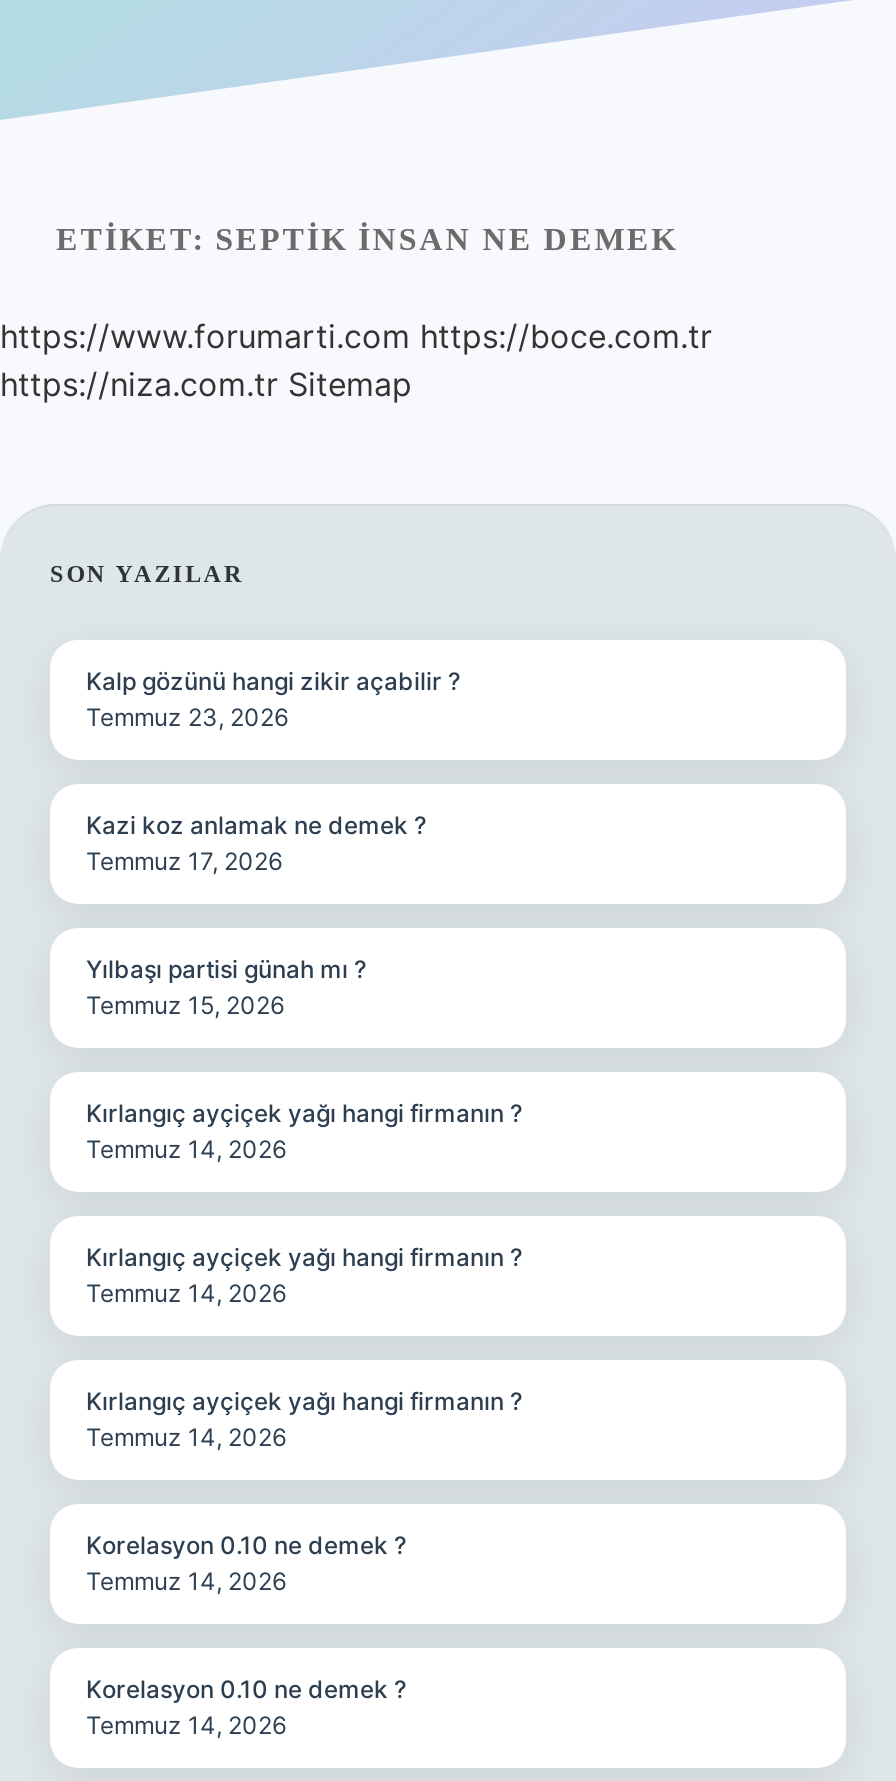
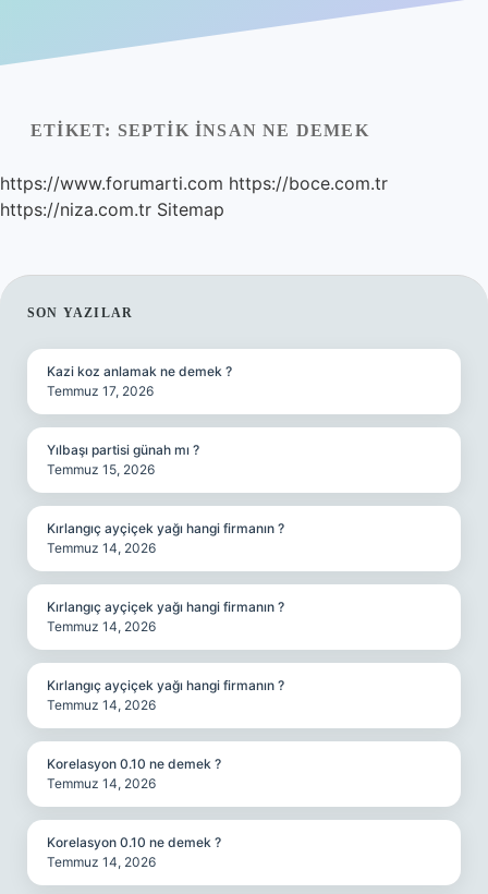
- Kalp gözünü hangi zikir açabilir ?
- Temmuz 23, 2026
